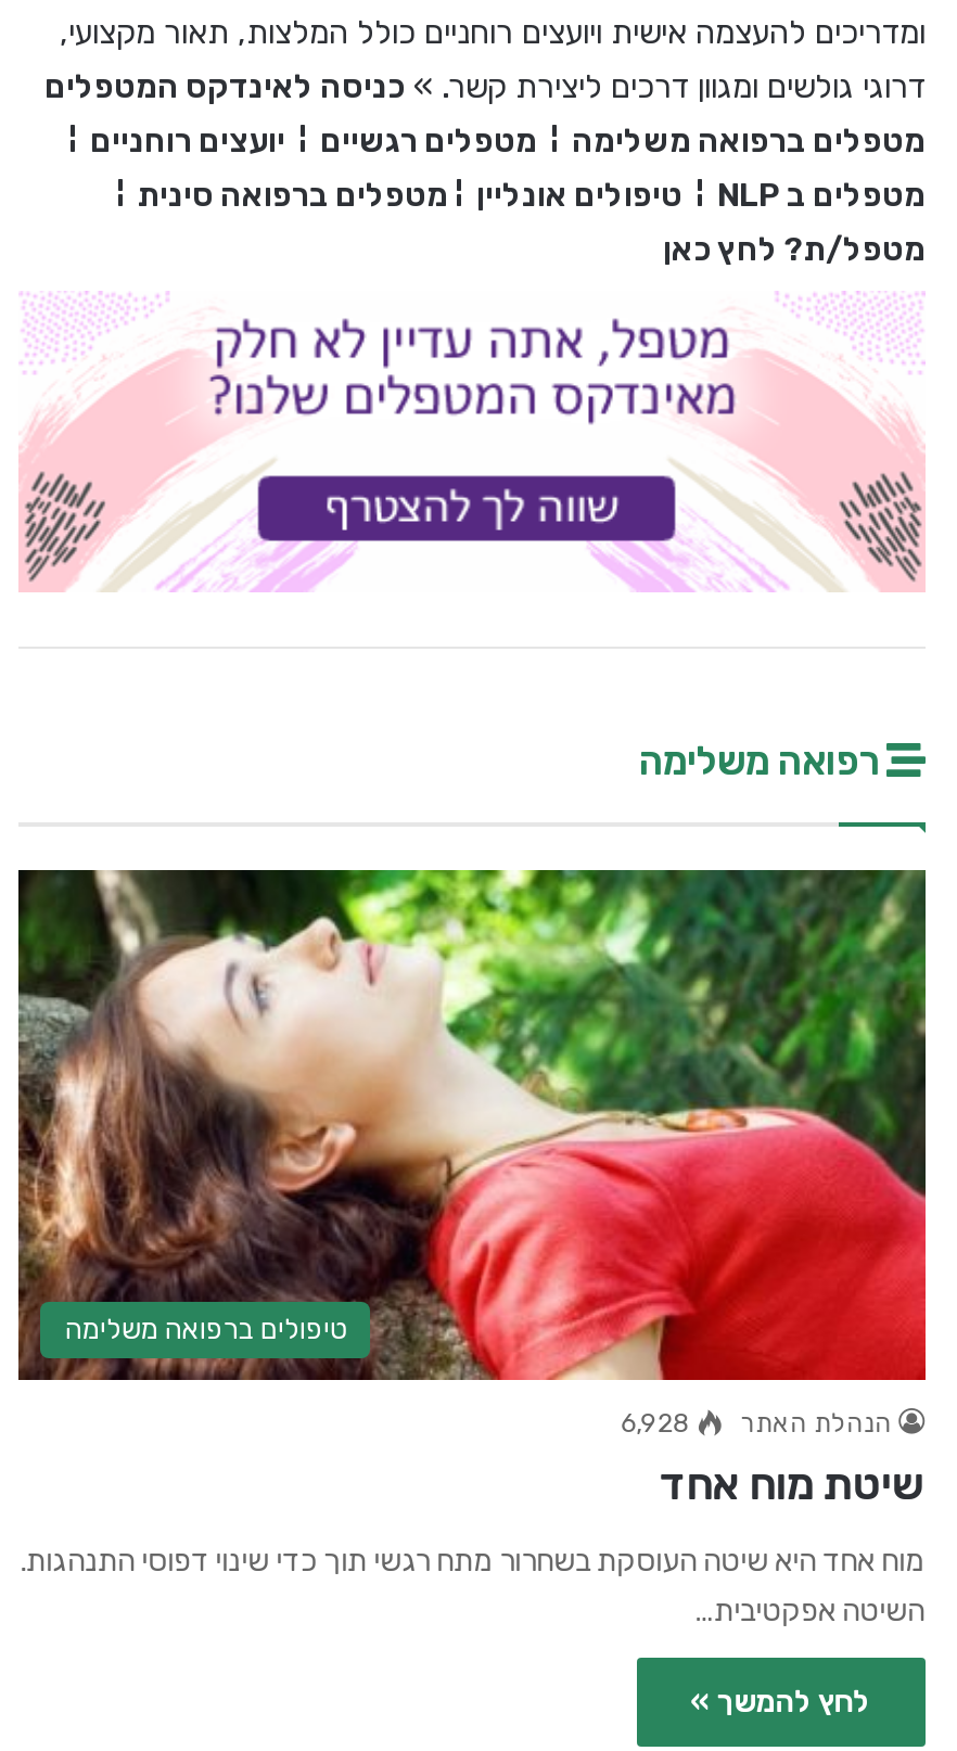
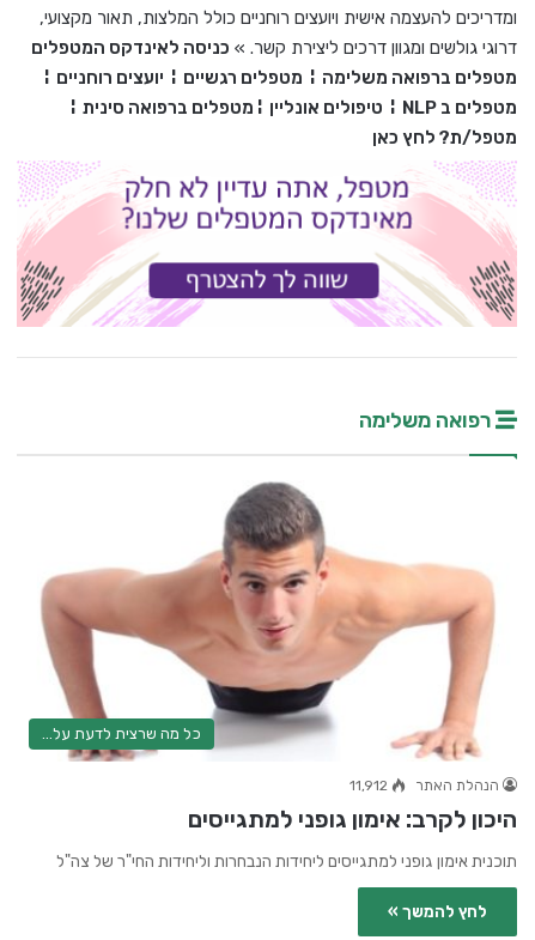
- [image]
- טיפולים ברפואה משלימה
+ [image]
+ כל מה שרצית לדעת על...

- 6,928
- שיטת מוח אחד
+ 11,912
+ היכון לקרב: אימון גופני למתגייסים

- מוח אחד היא שיטה העוסקת בשחרור מתח רגשי תוך כדי שינוי דפוסי התנהגות.
- השיטה אפקטיבית…
+ תוכנית אימון גופני למתגייסים ליחידות הנבחרות וליחידות החי"ר של צה"ל
